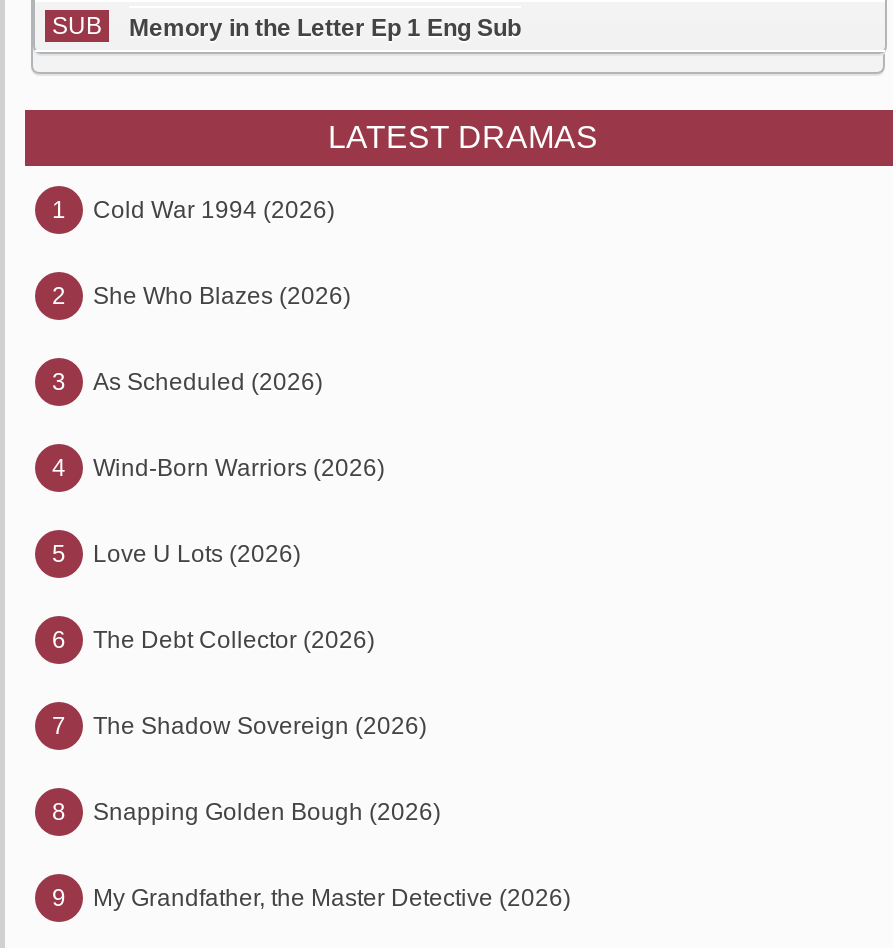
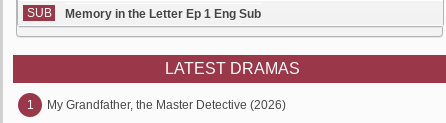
- Cold War 1994 (2026)
- 2
- She Who Blazes (2026)
- 3
- As Scheduled (2026)
- 4
- Wind-Born Warriors (2026)
- 5
- Love U Lots (2026)
- 6
- The Debt Collector (2026)
- 7
- The Shadow Sovereign (2026)
- 8
- Snapping Golden Bough (2026)
- 9
